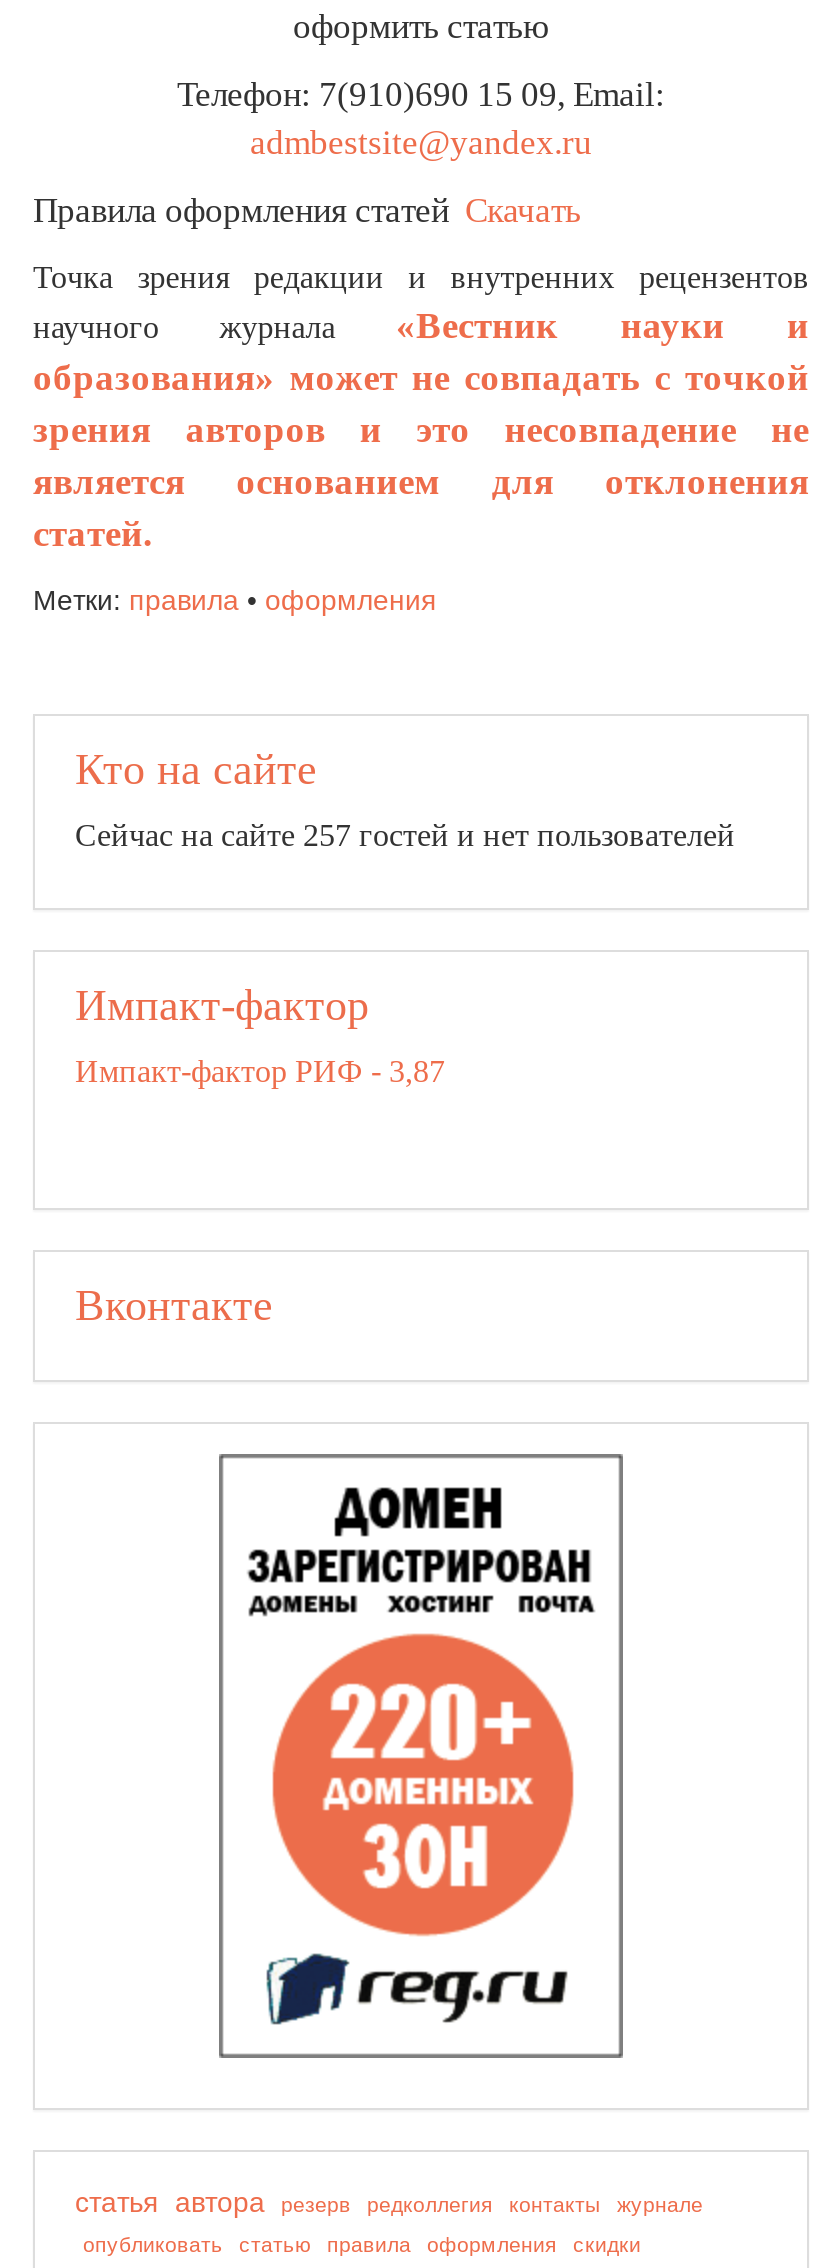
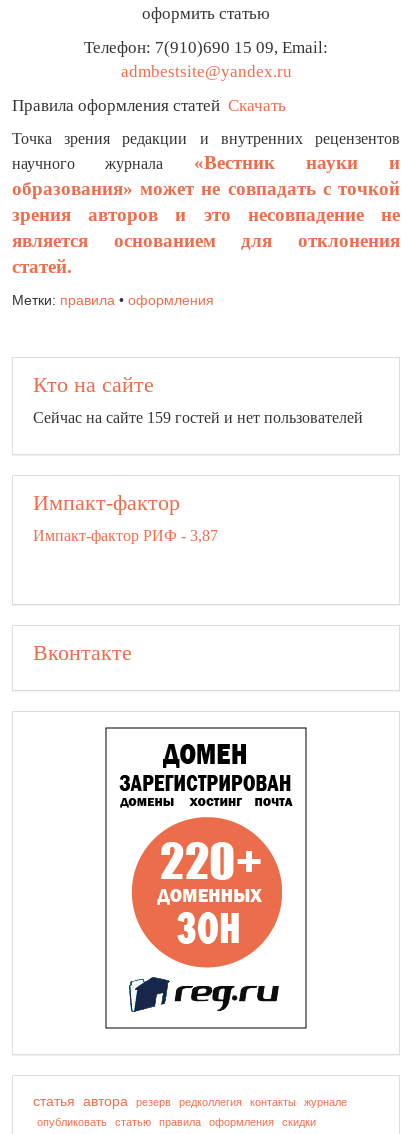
- Сейчас на сайте 257 гостей и нет пользователей
+ Сейчас на сайте 159 гостей и нет пользователей
